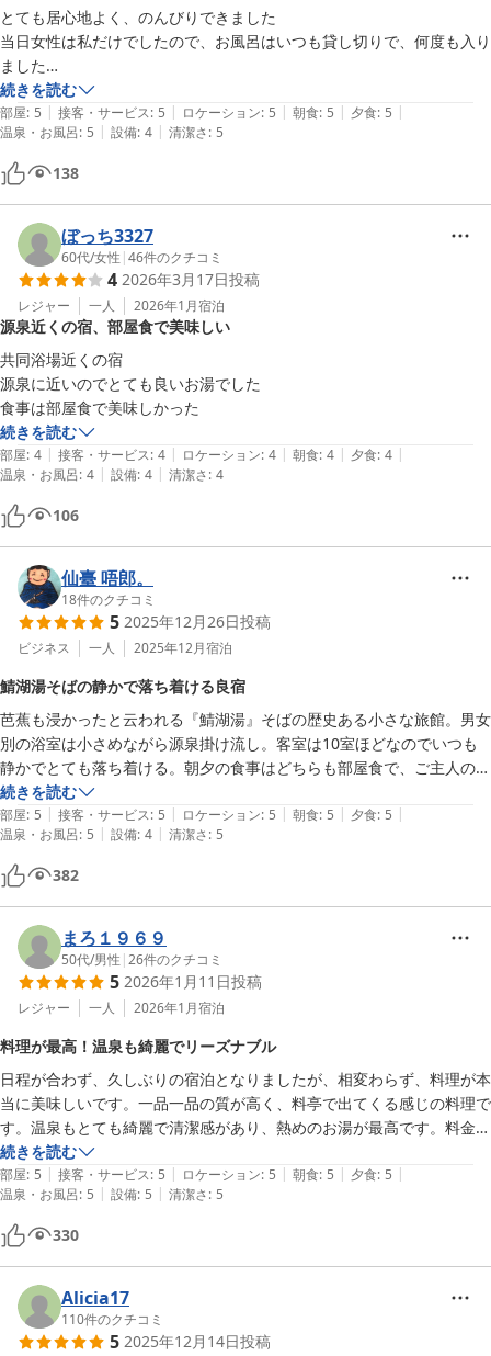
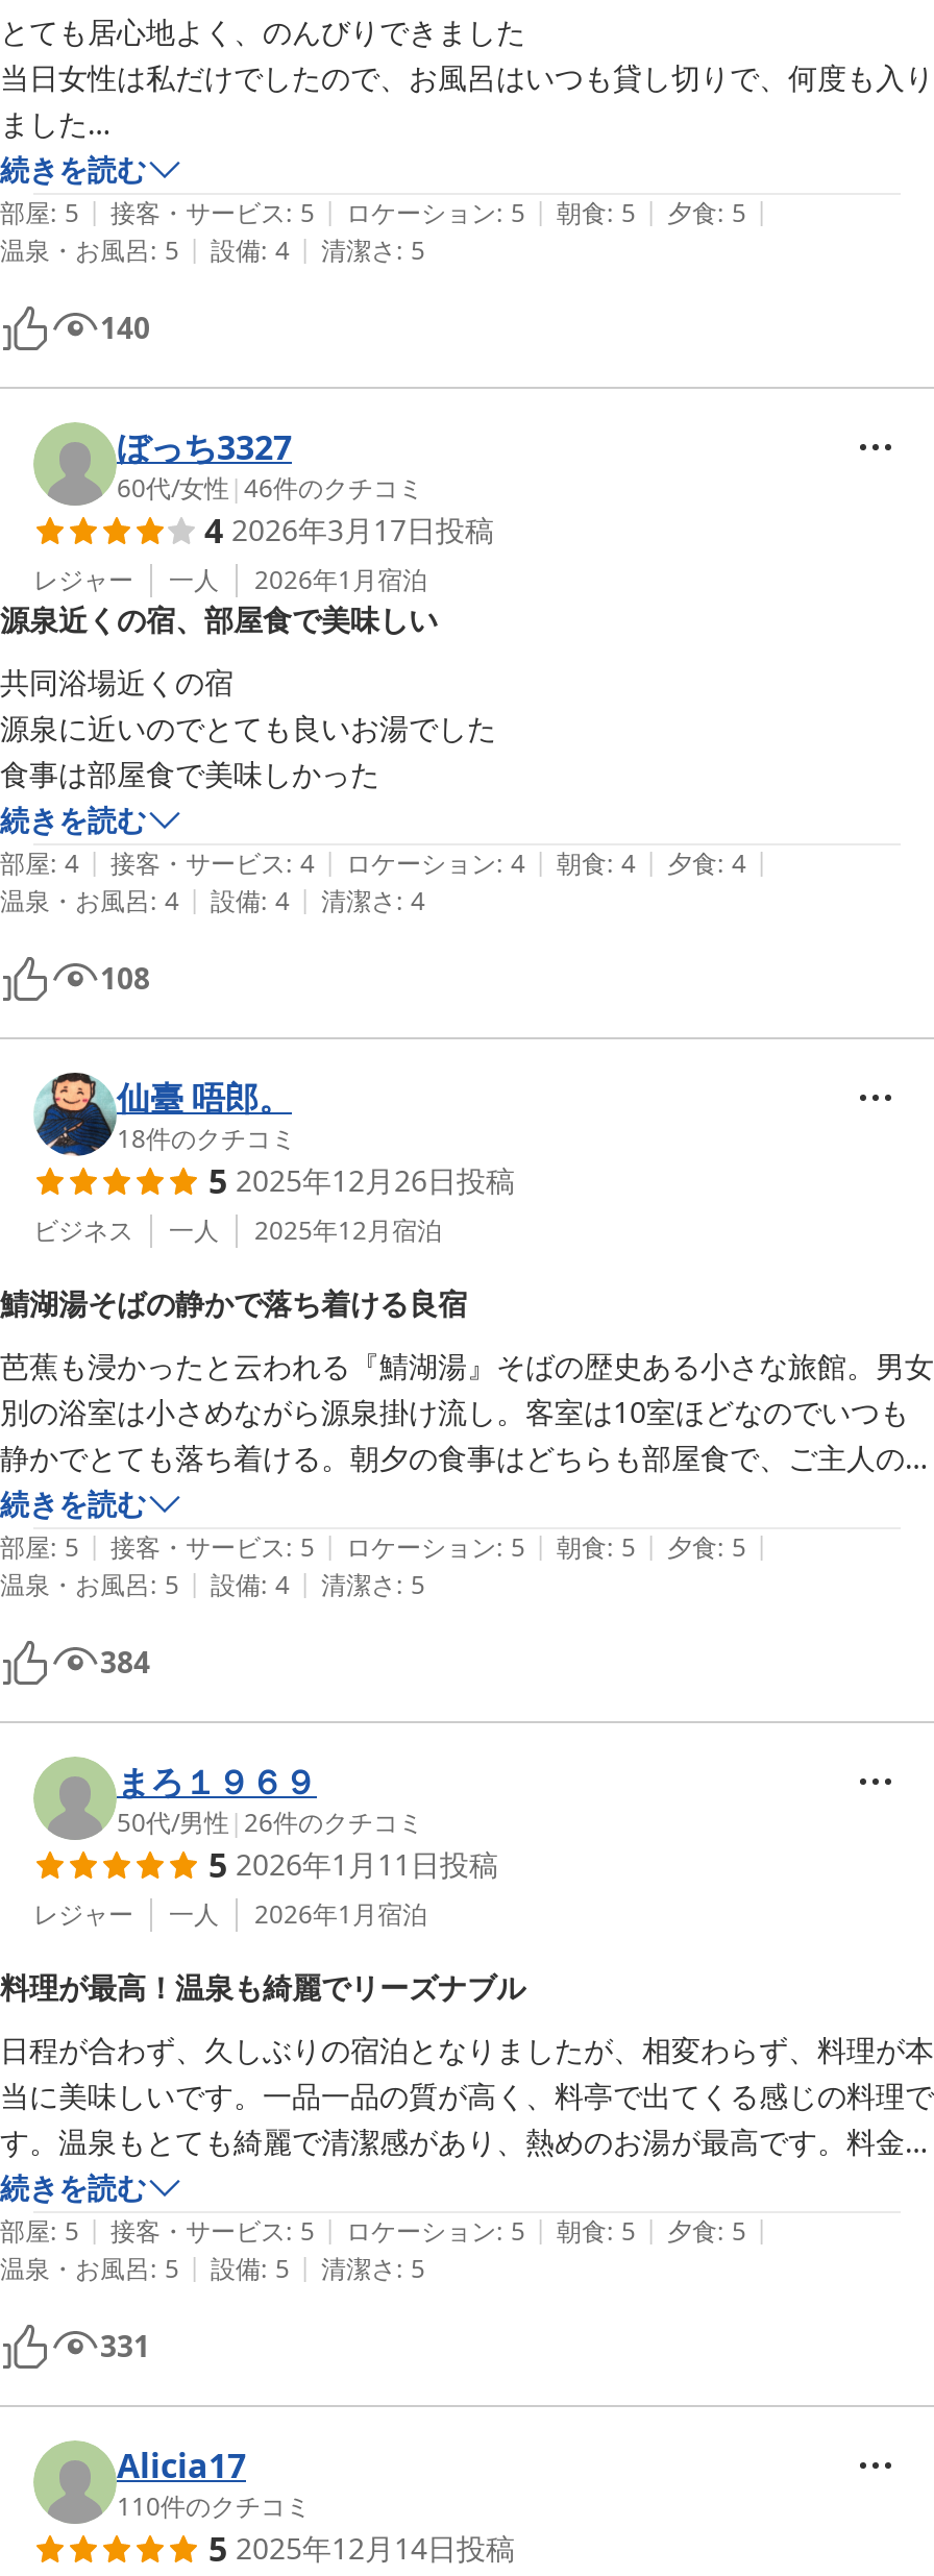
- 138
+ 140

- 106
+ 108

- 382
+ 384

- 330
+ 331
